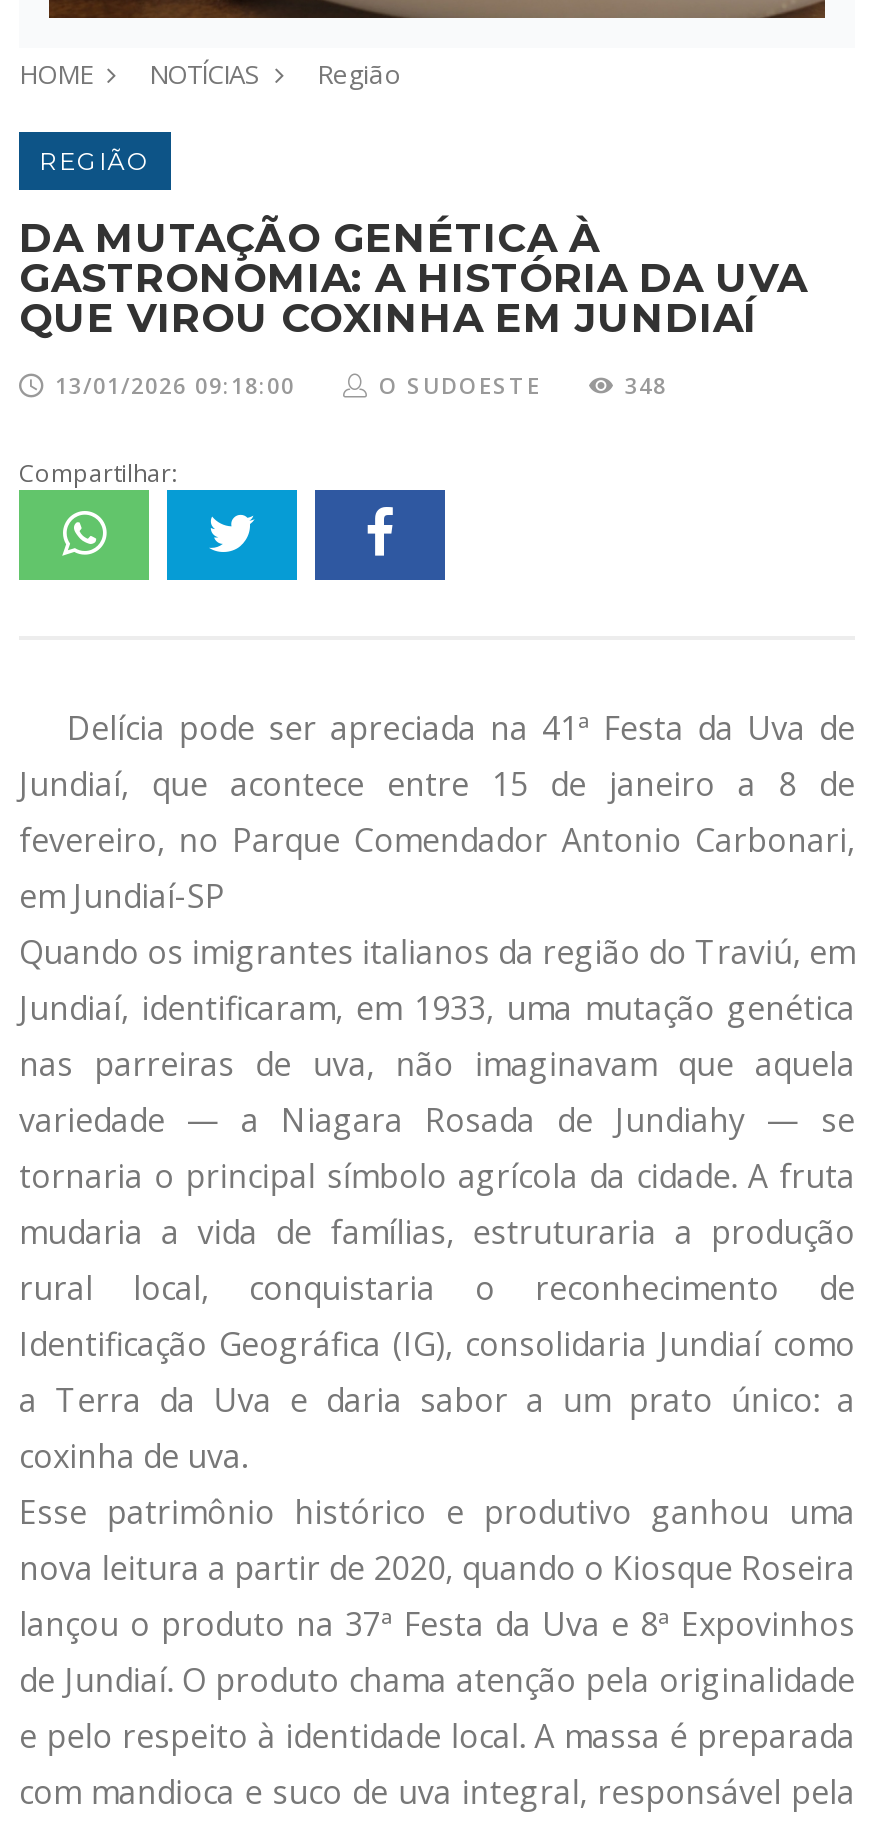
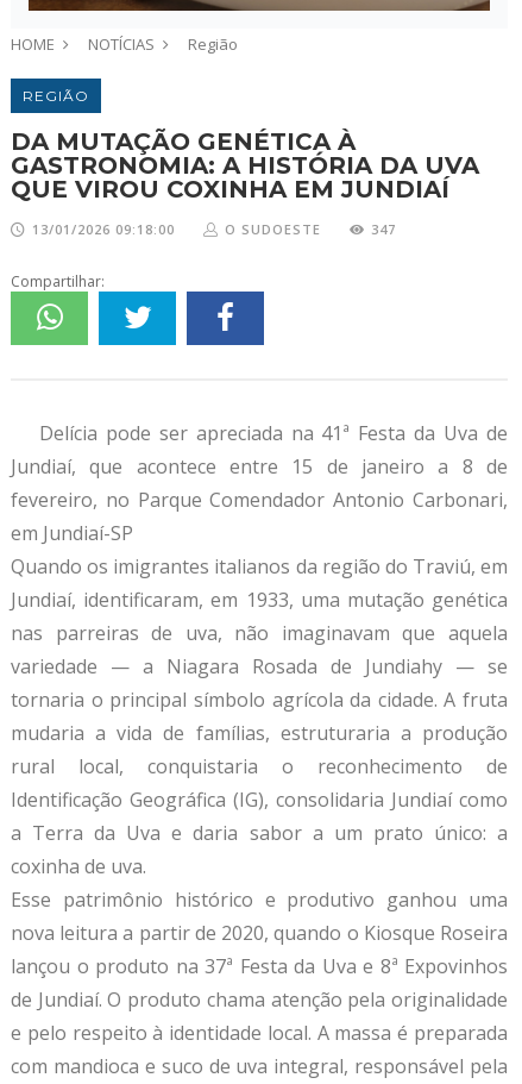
- 348
+ 347
